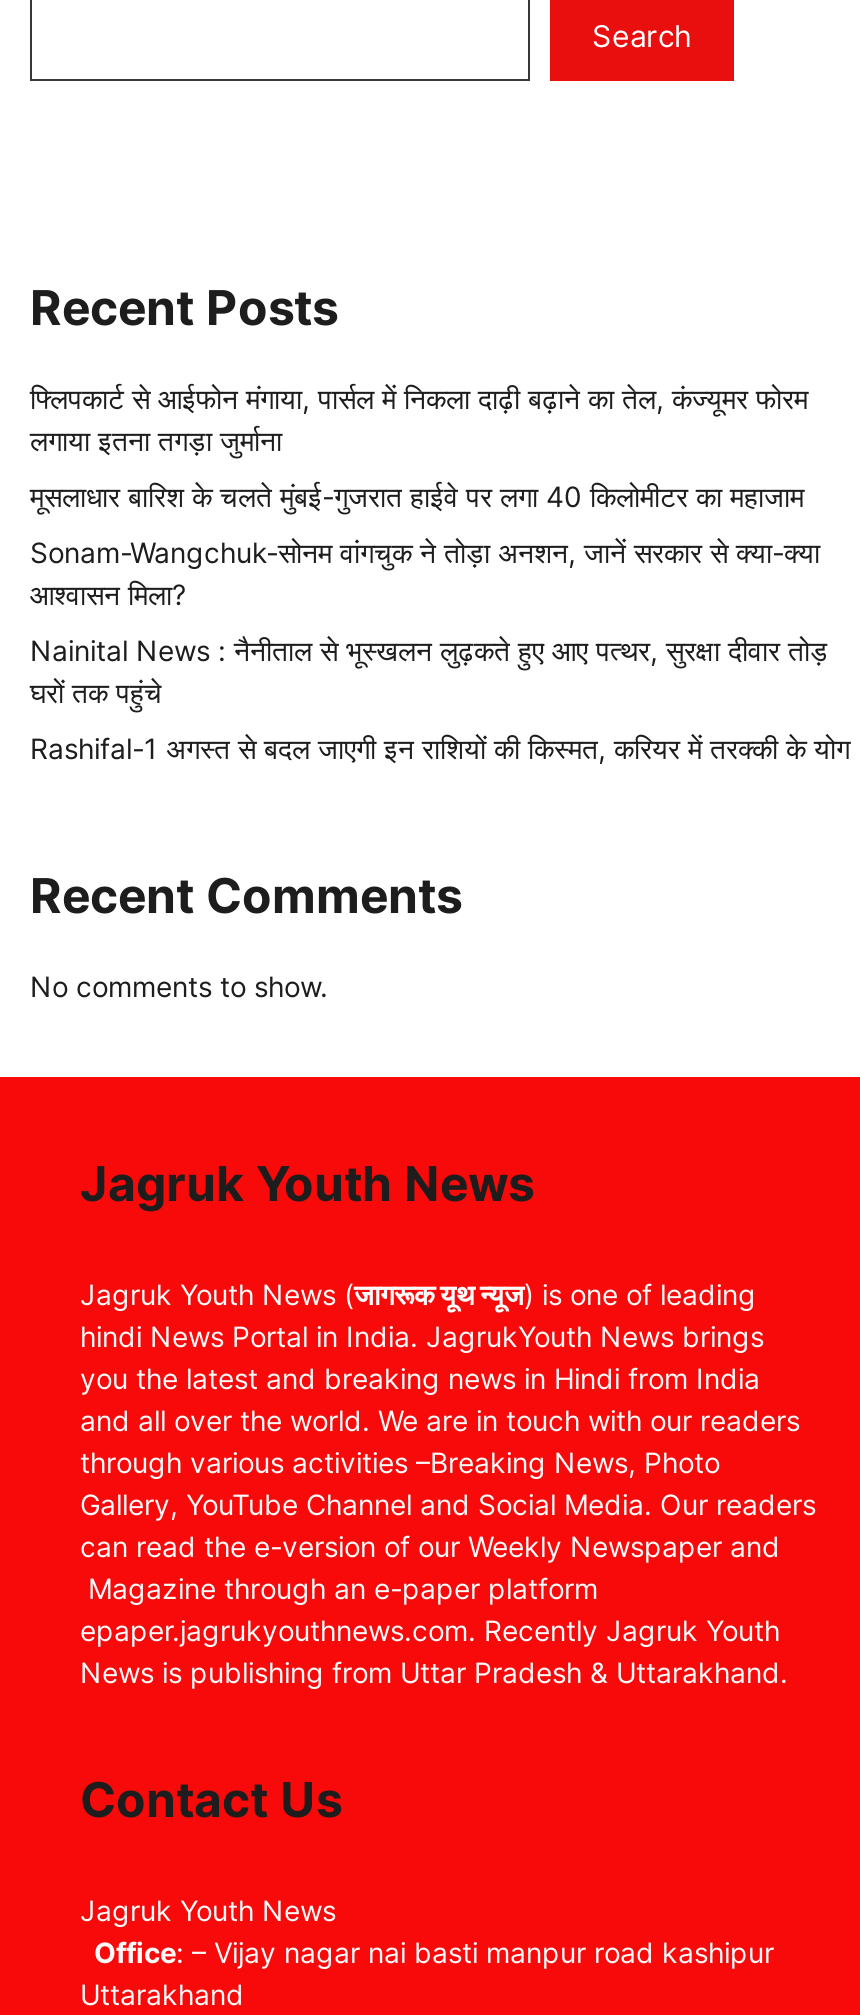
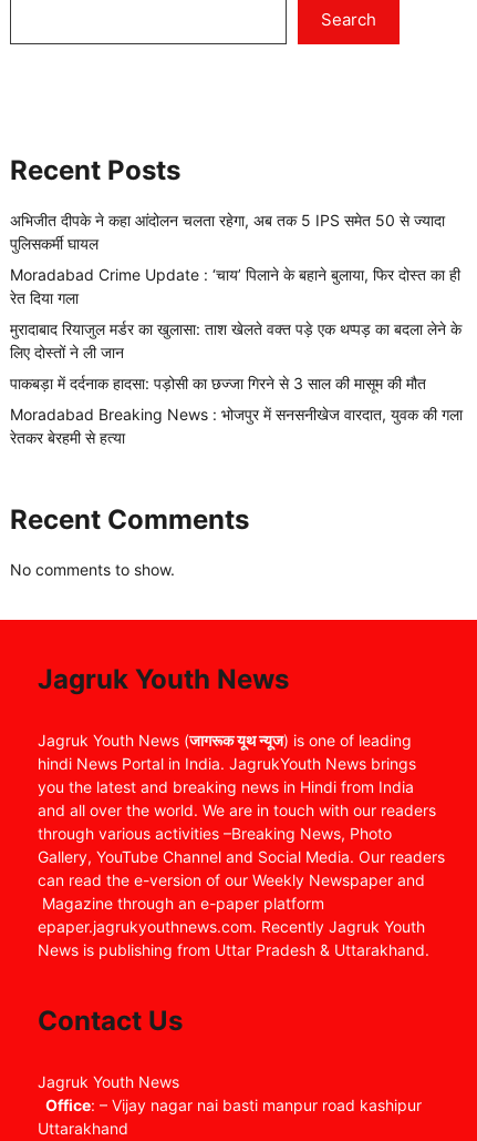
- फ्लिपकार्ट से आईफोन मंगाया, पार्सल में निकला दाढ़ी बढ़ाने का तेल, कंज्यूमर फोरम
- लगाया इतना तगड़ा जुर्माना
+ अभिजीत दीपके ने कहा आंदोलन चलता रहेगा, अब तक 5 IPS समेत 50 से ज्यादा
+ पुलिसकर्मी घायल

- मूसलाधार बारिश के चलते मुंबई-गुजरात हाईवे पर लगा 40 किलोमीटर का महाजाम
+ Moradabad Crime Update : ‘चाय’ पिलाने के बहाने बुलाया, फिर दोस्त का ही
+ रेत दिया गला

- Sonam-Wangchuk-सोनम वांगचुक ने तोड़ा अनशन, जानें सरकार से क्या-क्या
- आश्वासन मिला?
+ मुरादाबाद रियाजुल मर्डर का खुलासा: ताश खेलते वक्त पड़े एक थप्पड़ का बदला लेने के
+ लिए दोस्तों ने ली जान

- Nainital News : नैनीताल से भूस्खलन लुढ़कते हुए आए पत्थर, सुरक्षा दीवार तोड़
- घरों तक पहुंचे
+ पाकबड़ा में दर्दनाक हादसा: पड़ोसी का छज्जा गिरने से 3 साल की मासूम की मौत

- Rashifal-1 अगस्त से बदल जाएगी इन राशियों की किस्मत, करियर में तरक्की के योग
+ Moradabad Breaking News : भोजपुर में सनसनीखेज वारदात, युवक की गला
+ रेतकर बेरहमी से हत्या
